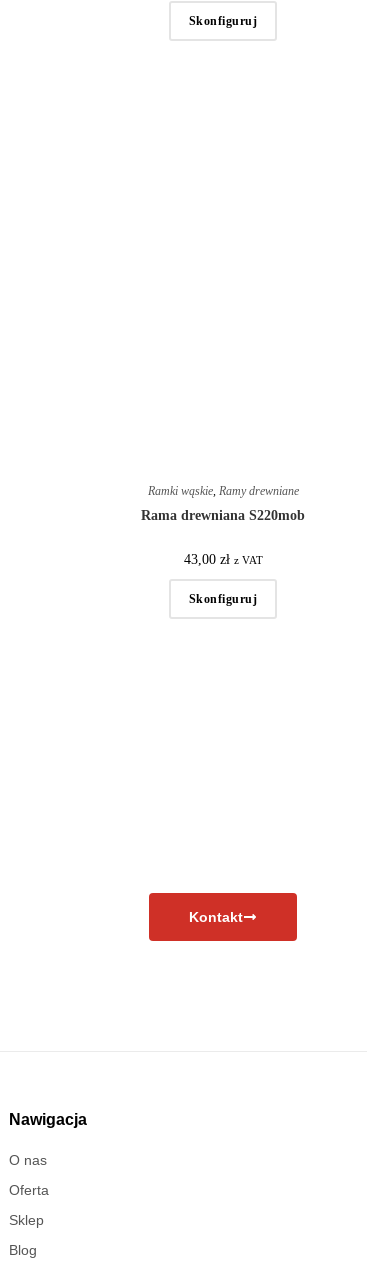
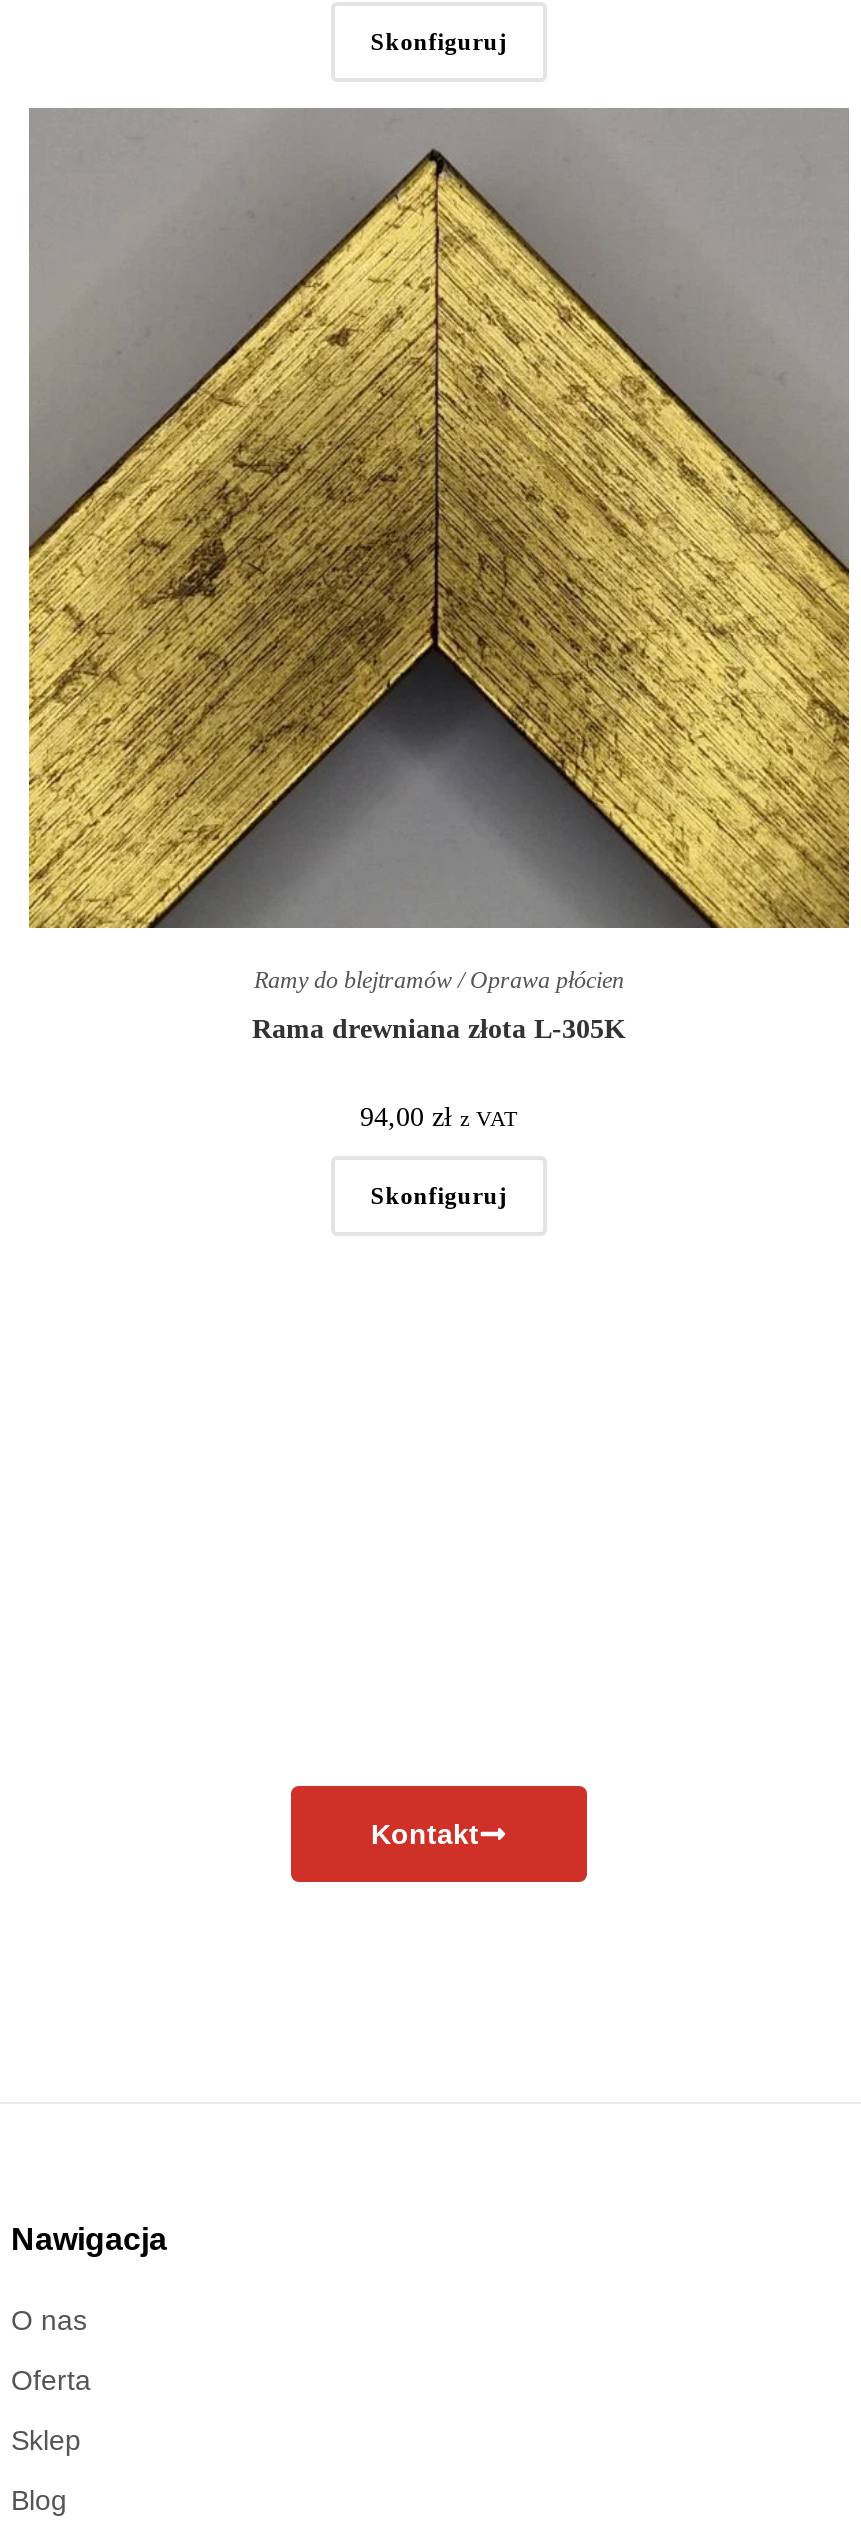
+ [image]

- Ramki wąskie, Ramy drewniane
+ Ramy do blejtramów / Oprawa płócien

- Rama drewniana S220mob
+ Rama drewniana złota L-305K

- 43,00 zł z VAT
+ 94,00 zł z VAT
